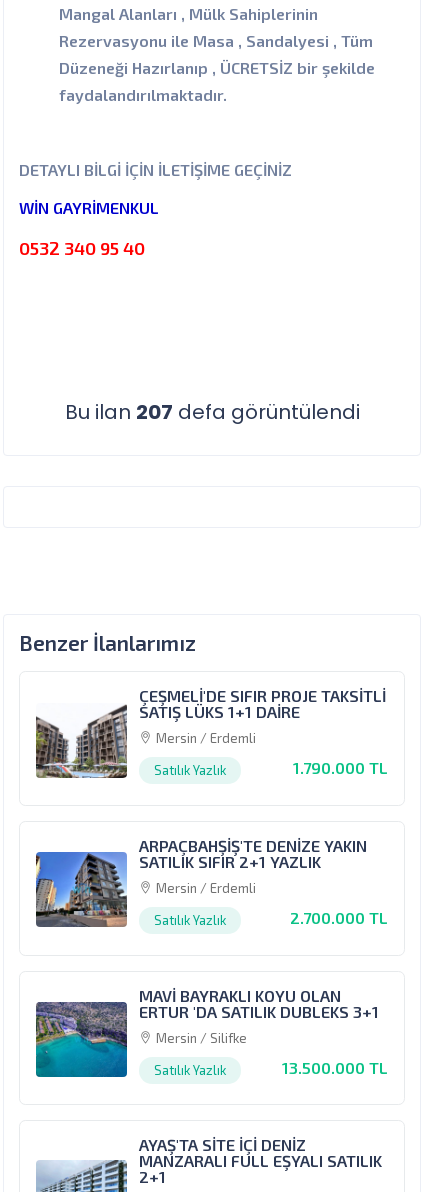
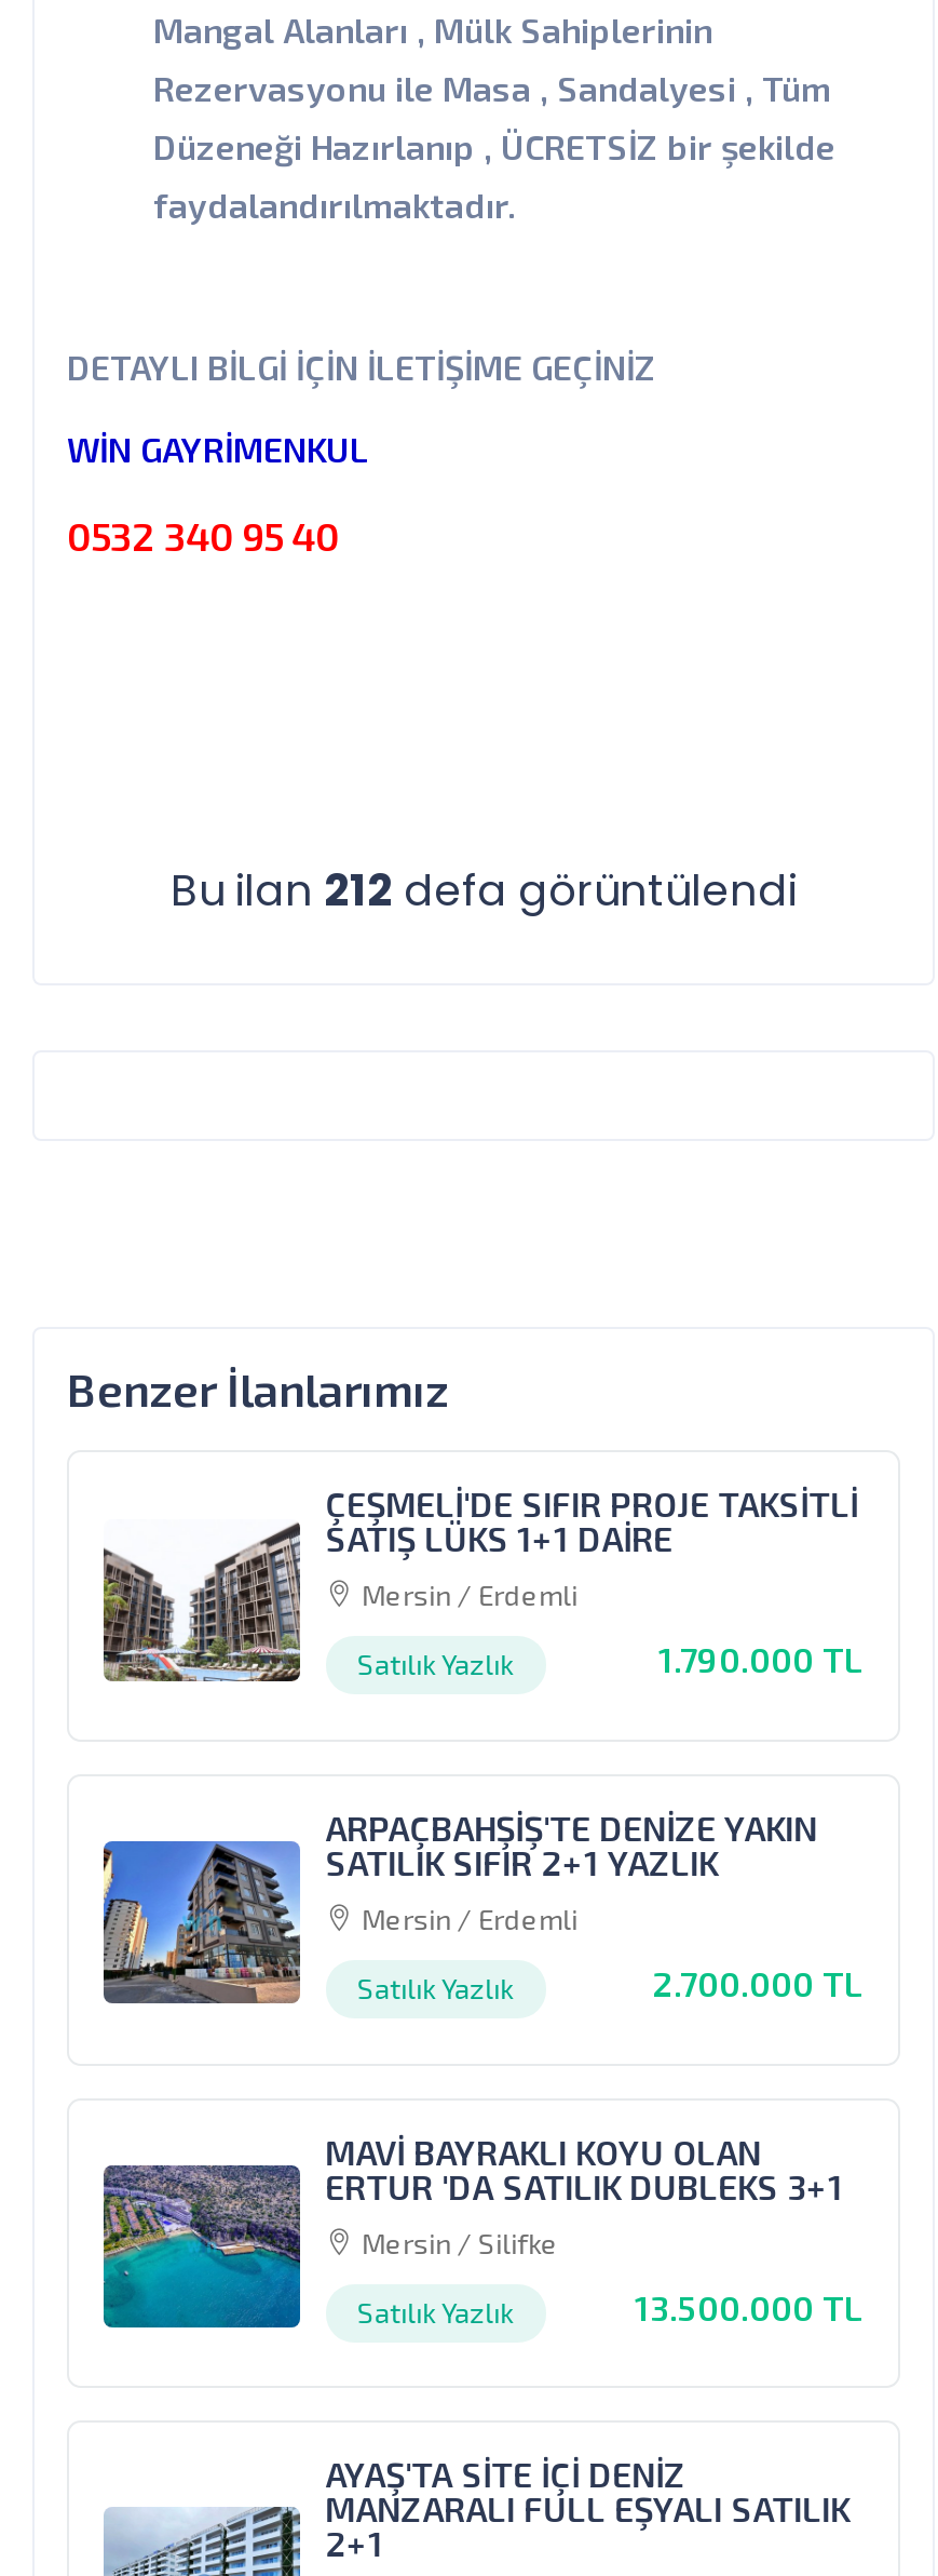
- Bu ilan 207 defa görüntülendi
+ Bu ilan 212 defa görüntülendi
